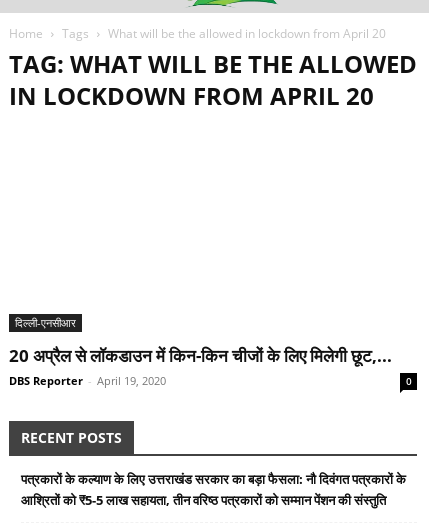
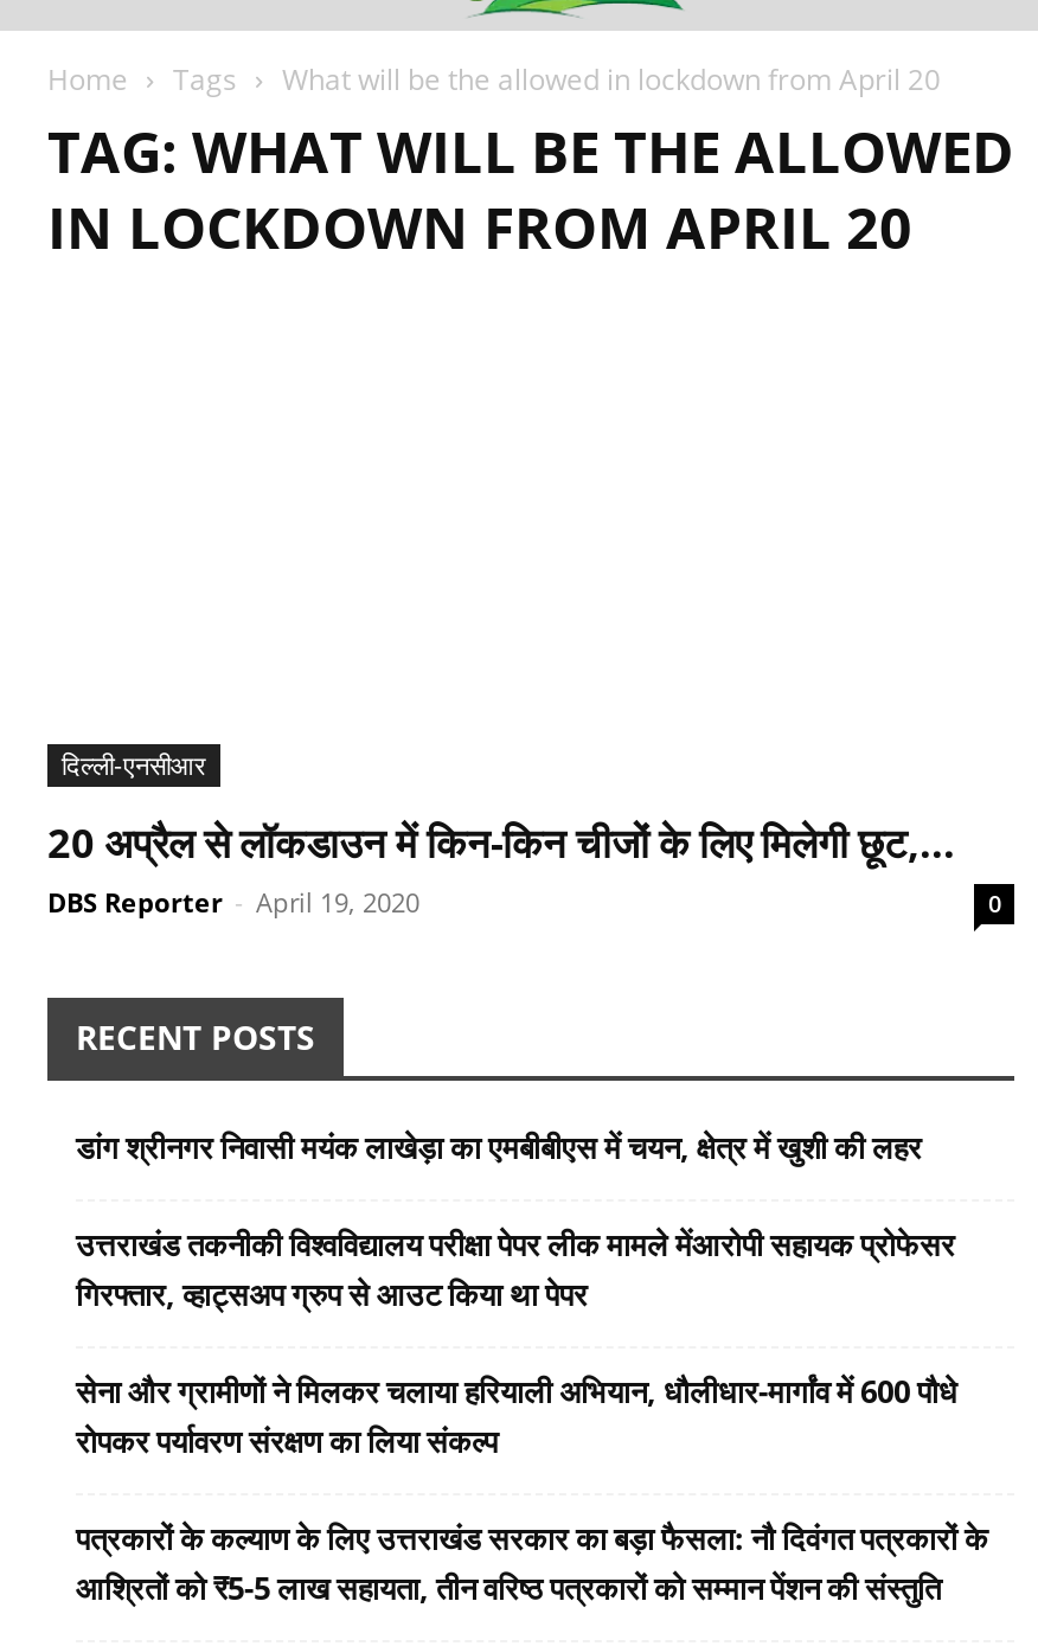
+ डांग श्रीनगर निवासी मयंक लाखेड़ा का एमबीबीएस में चयन, क्षेत्र में खुशी की लहर
+ उत्तराखंड तकनीकी विश्वविद्यालय परीक्षा पेपर लीक मामले मेंआरोपी सहायक प्रोफेसर
+ गिरफ्तार, व्हाट्सअप ग्रुप से आउट किया था पेपर
+ सेना और ग्रामीणों ने मिलकर चलाया हरियाली अभियान, धौलीधार-मार्गांव में 600 पौधे
+ रोपकर पर्यावरण संरक्षण का लिया संकल्प
